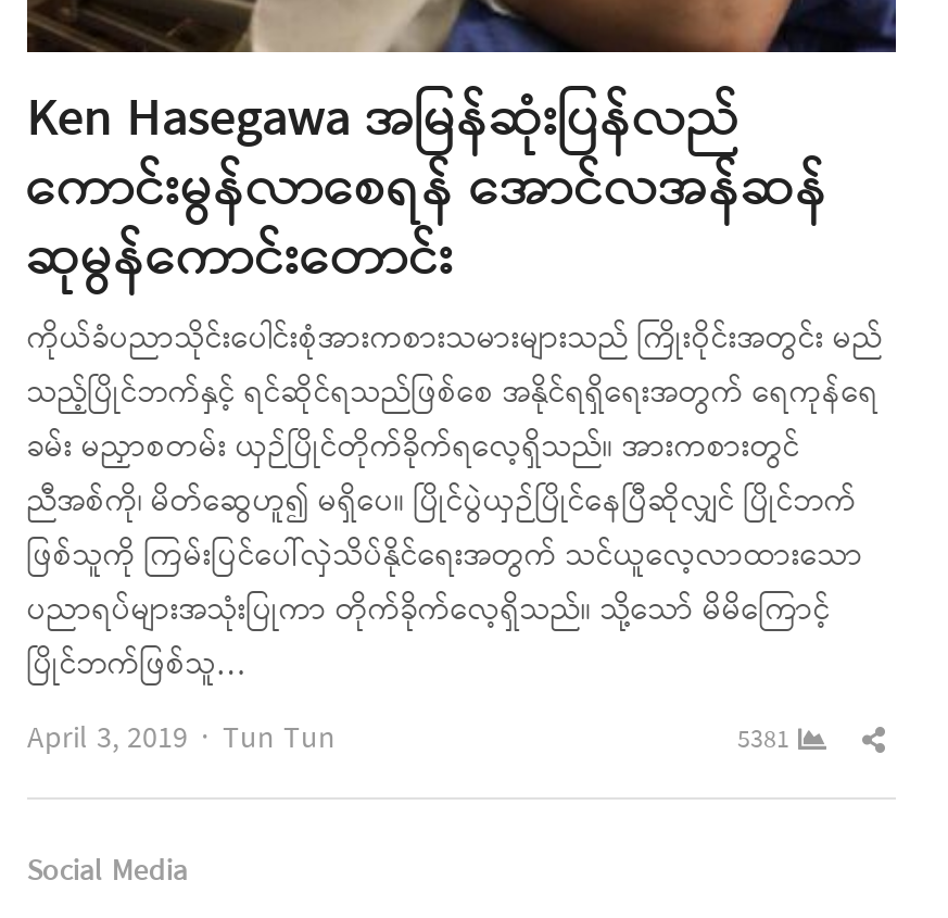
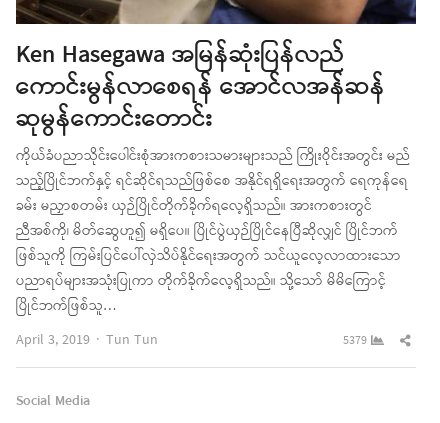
- 5381
+ 5379
